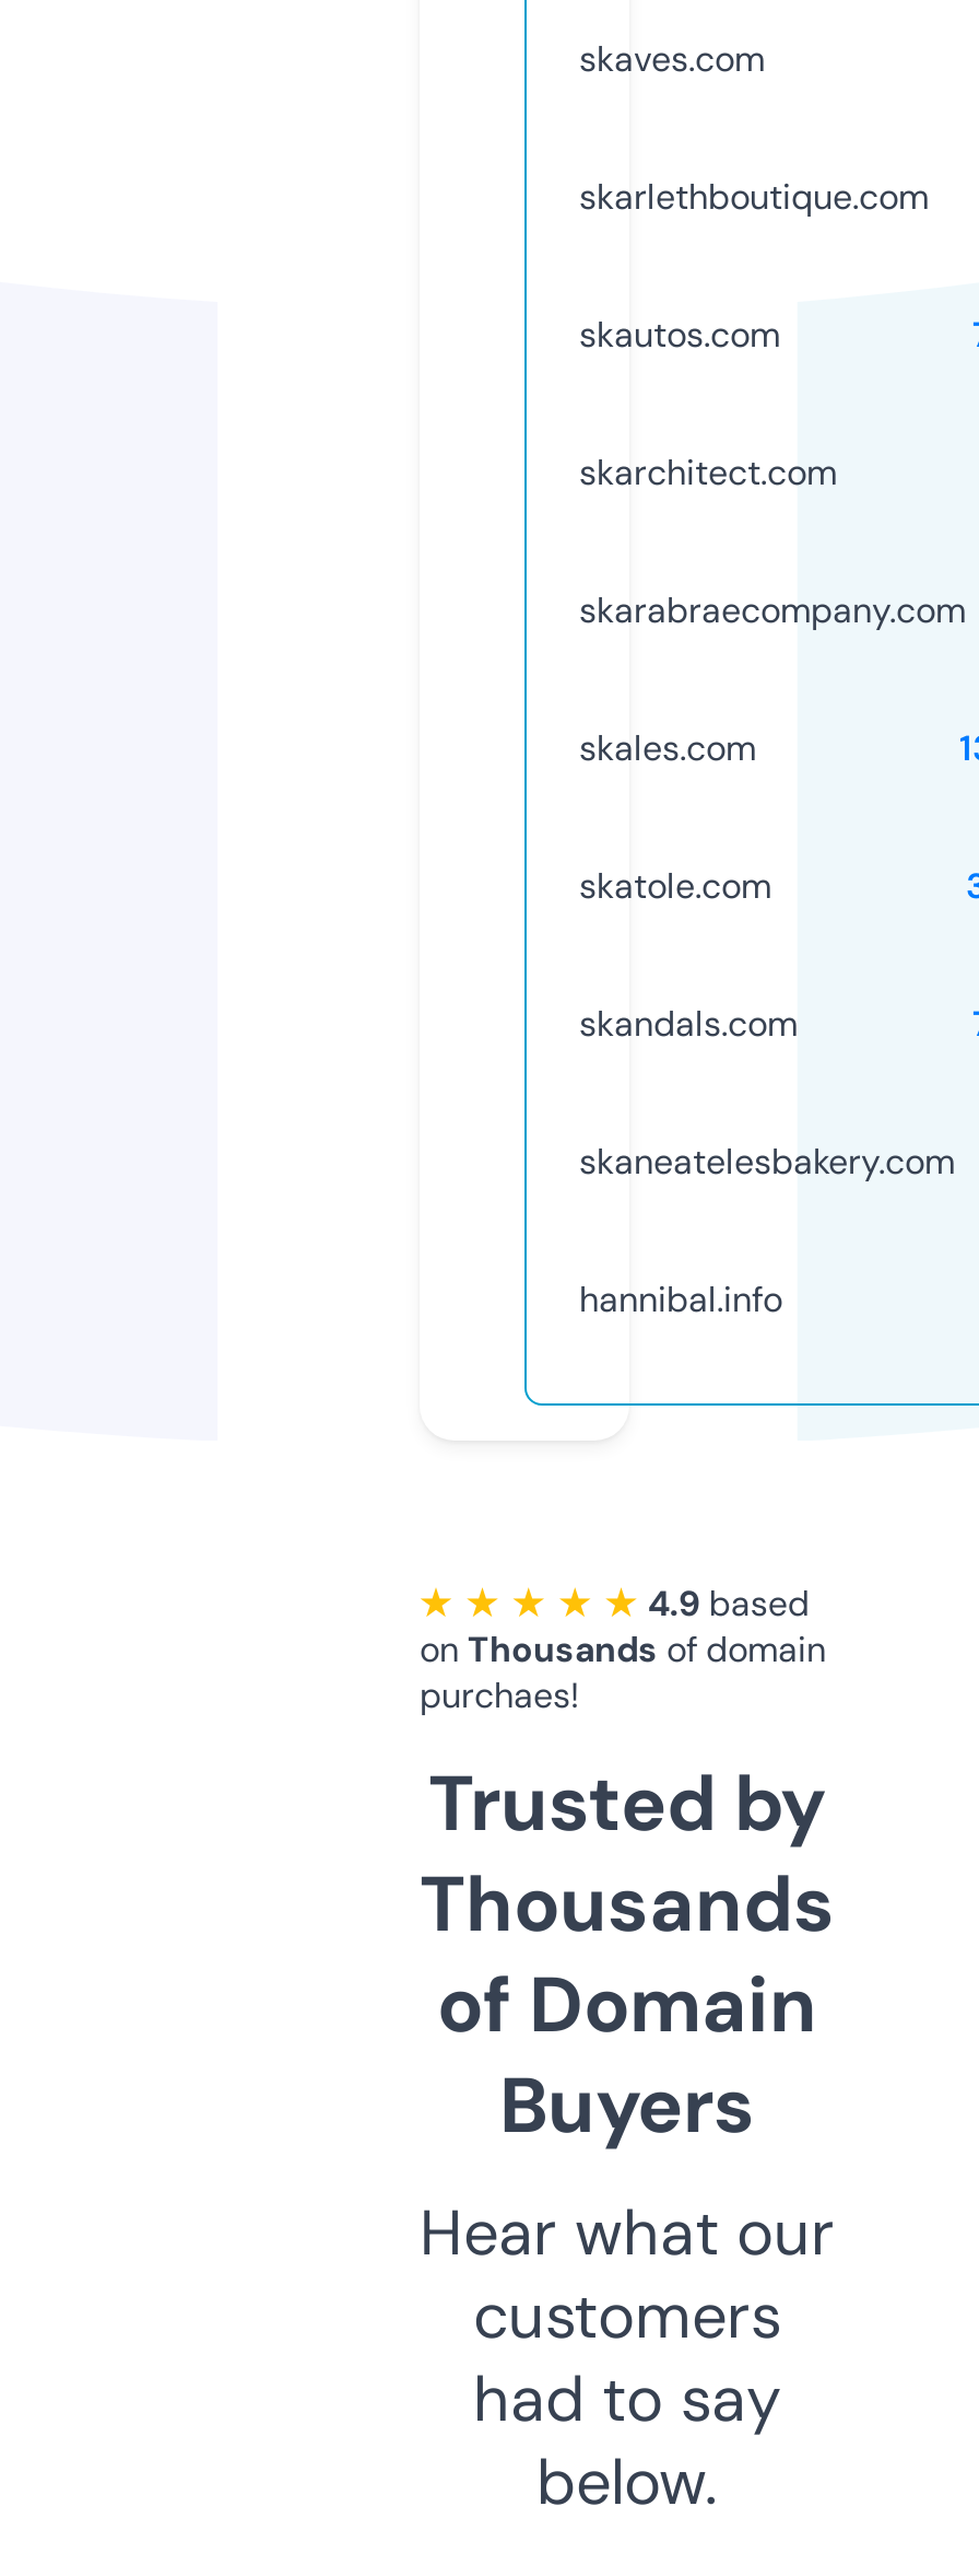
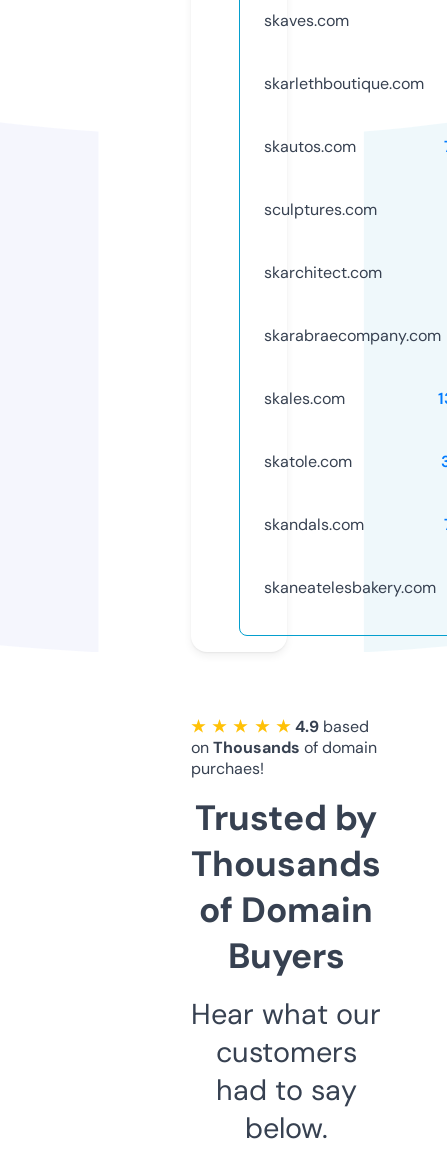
+ sculptures.com

moved down: skarchitect.com | skarabraecompany.com | skales.com | skatole.com | skandals.com | skaneatelesbakery.com

- hannibal.info
